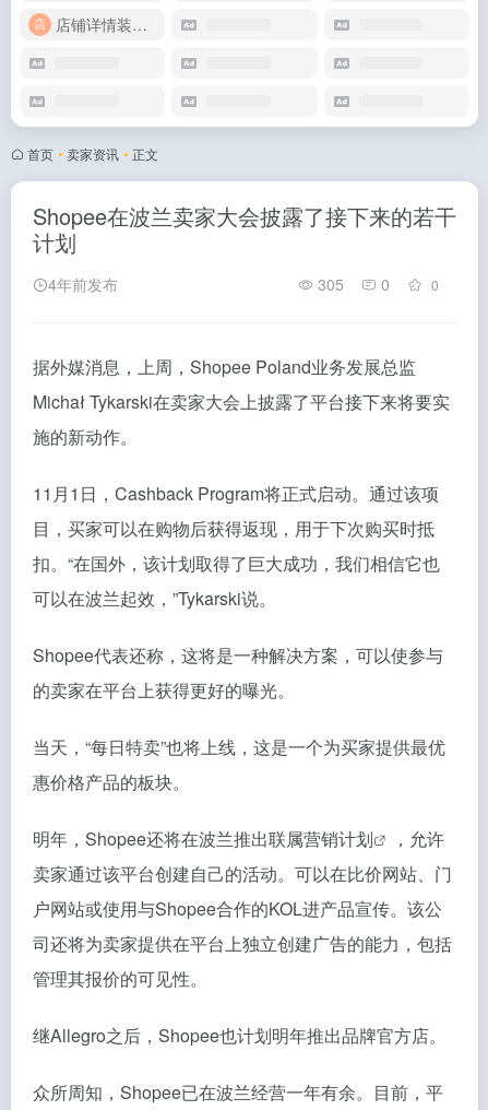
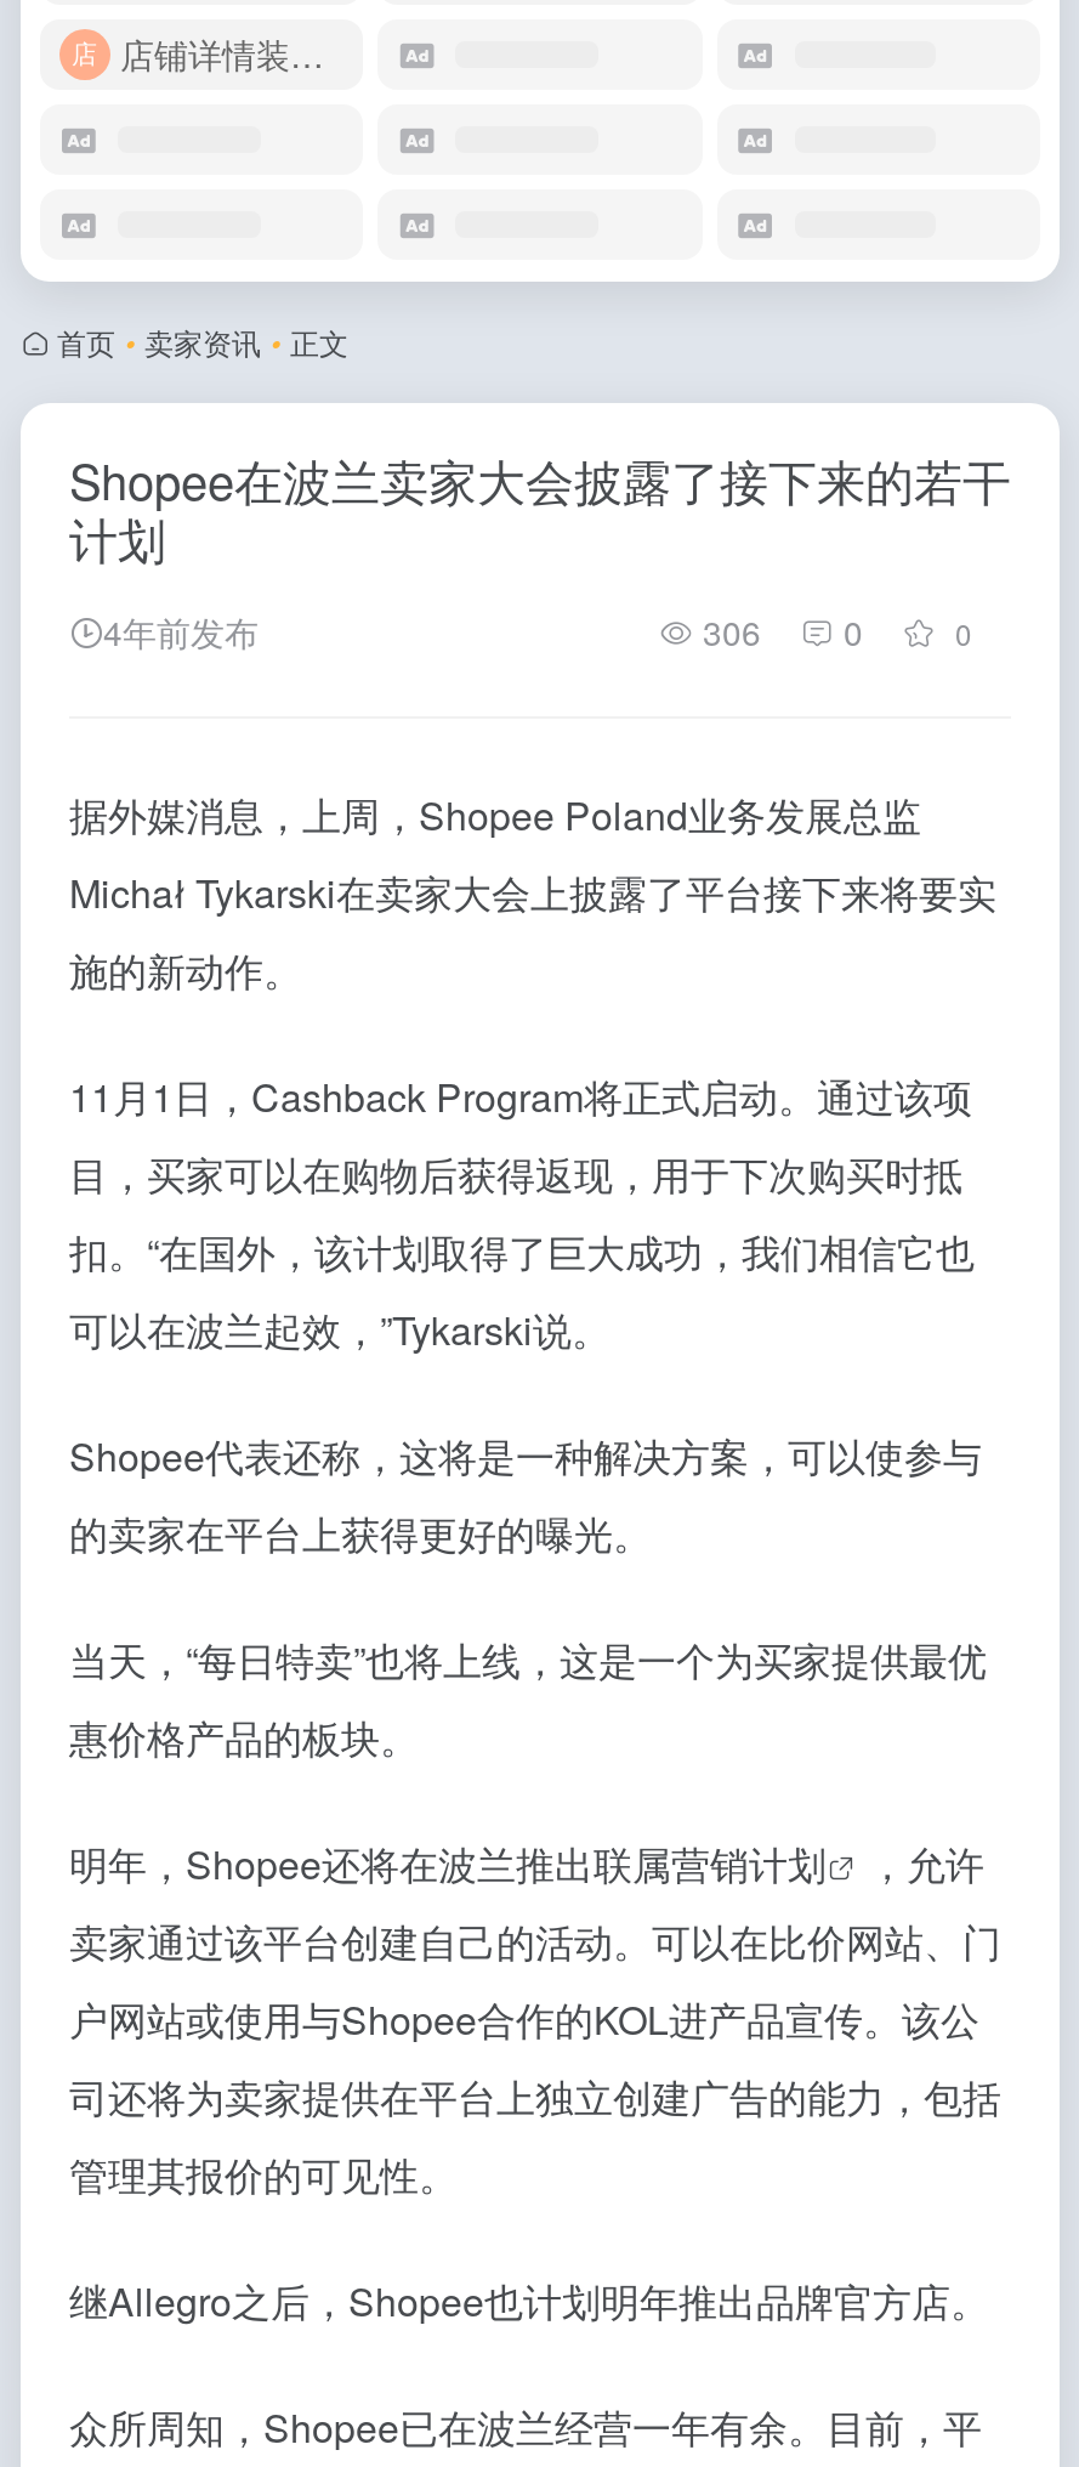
- 305 0
+ 306 0
